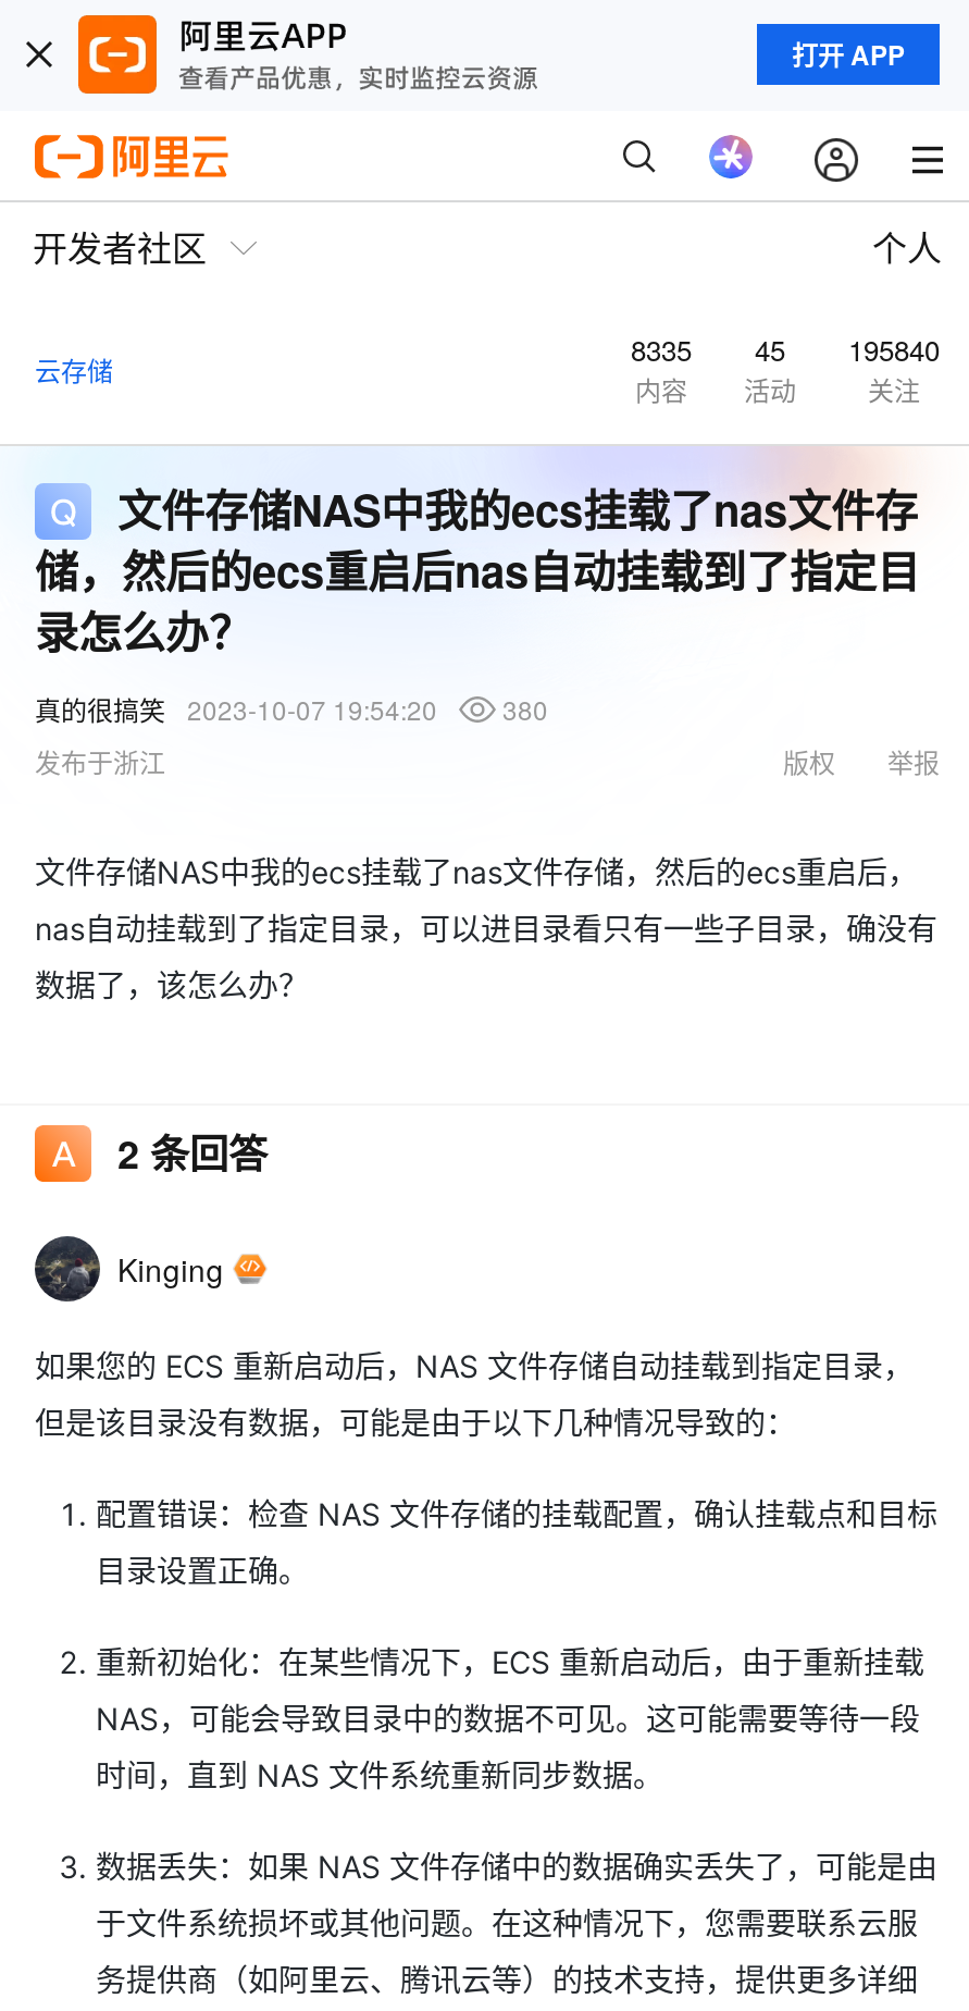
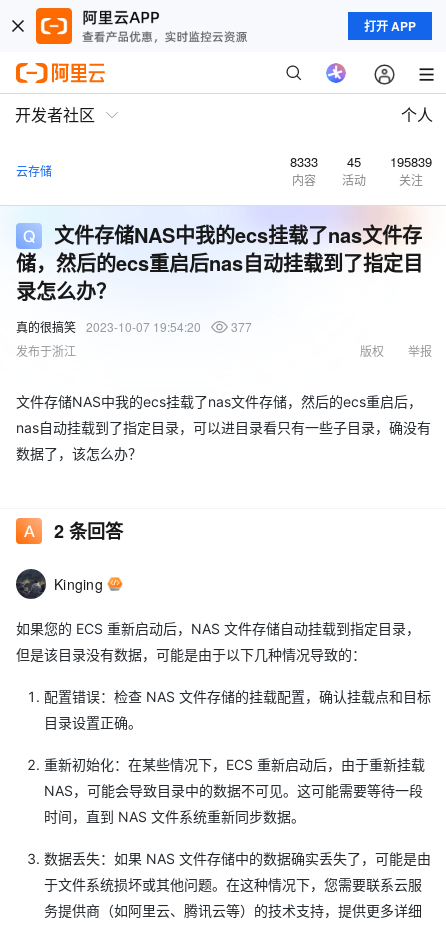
- 8335
+ 8333

- 195840
+ 195839

- 真的很搞笑 2023-10-07 19:54:20 380
+ 真的很搞笑 2023-10-07 19:54:20 377
